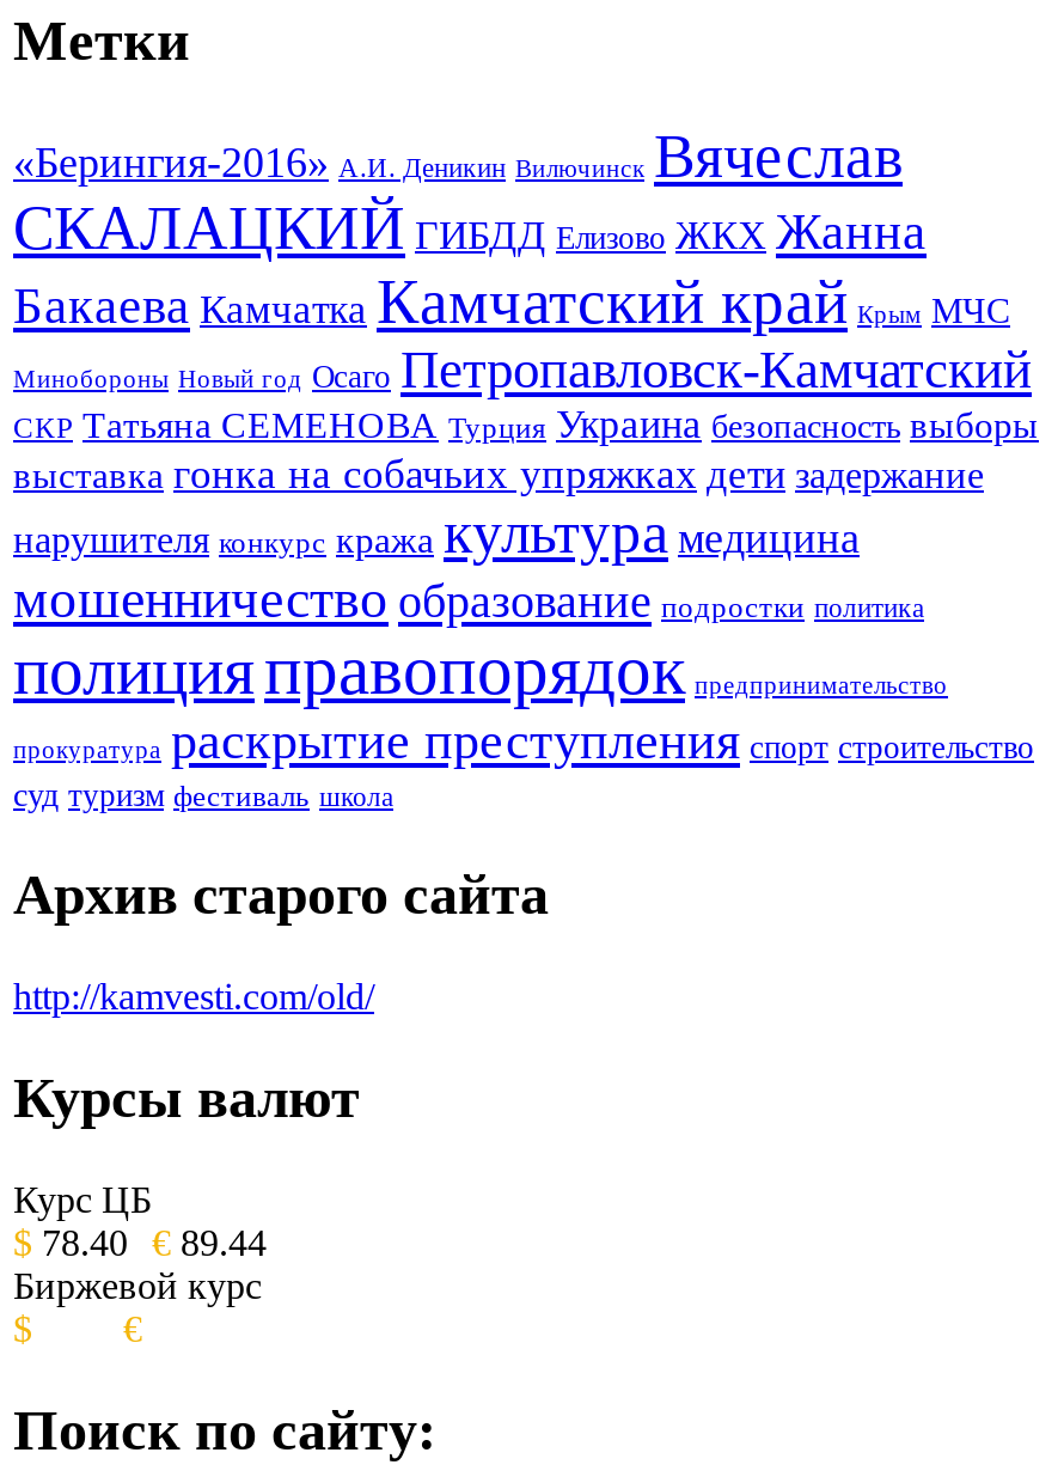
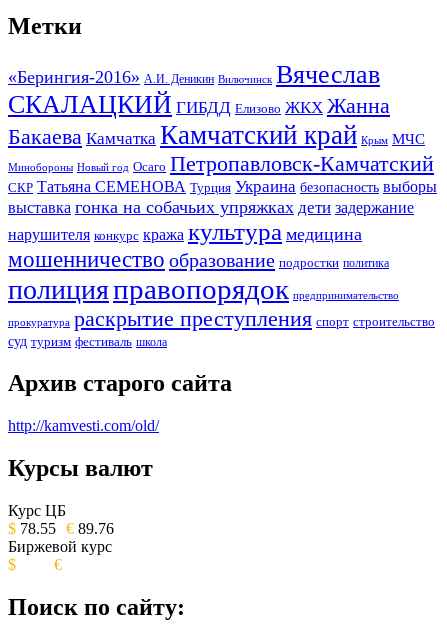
- $ 78.40 € 89.44
+ $ 78.55 € 89.76
